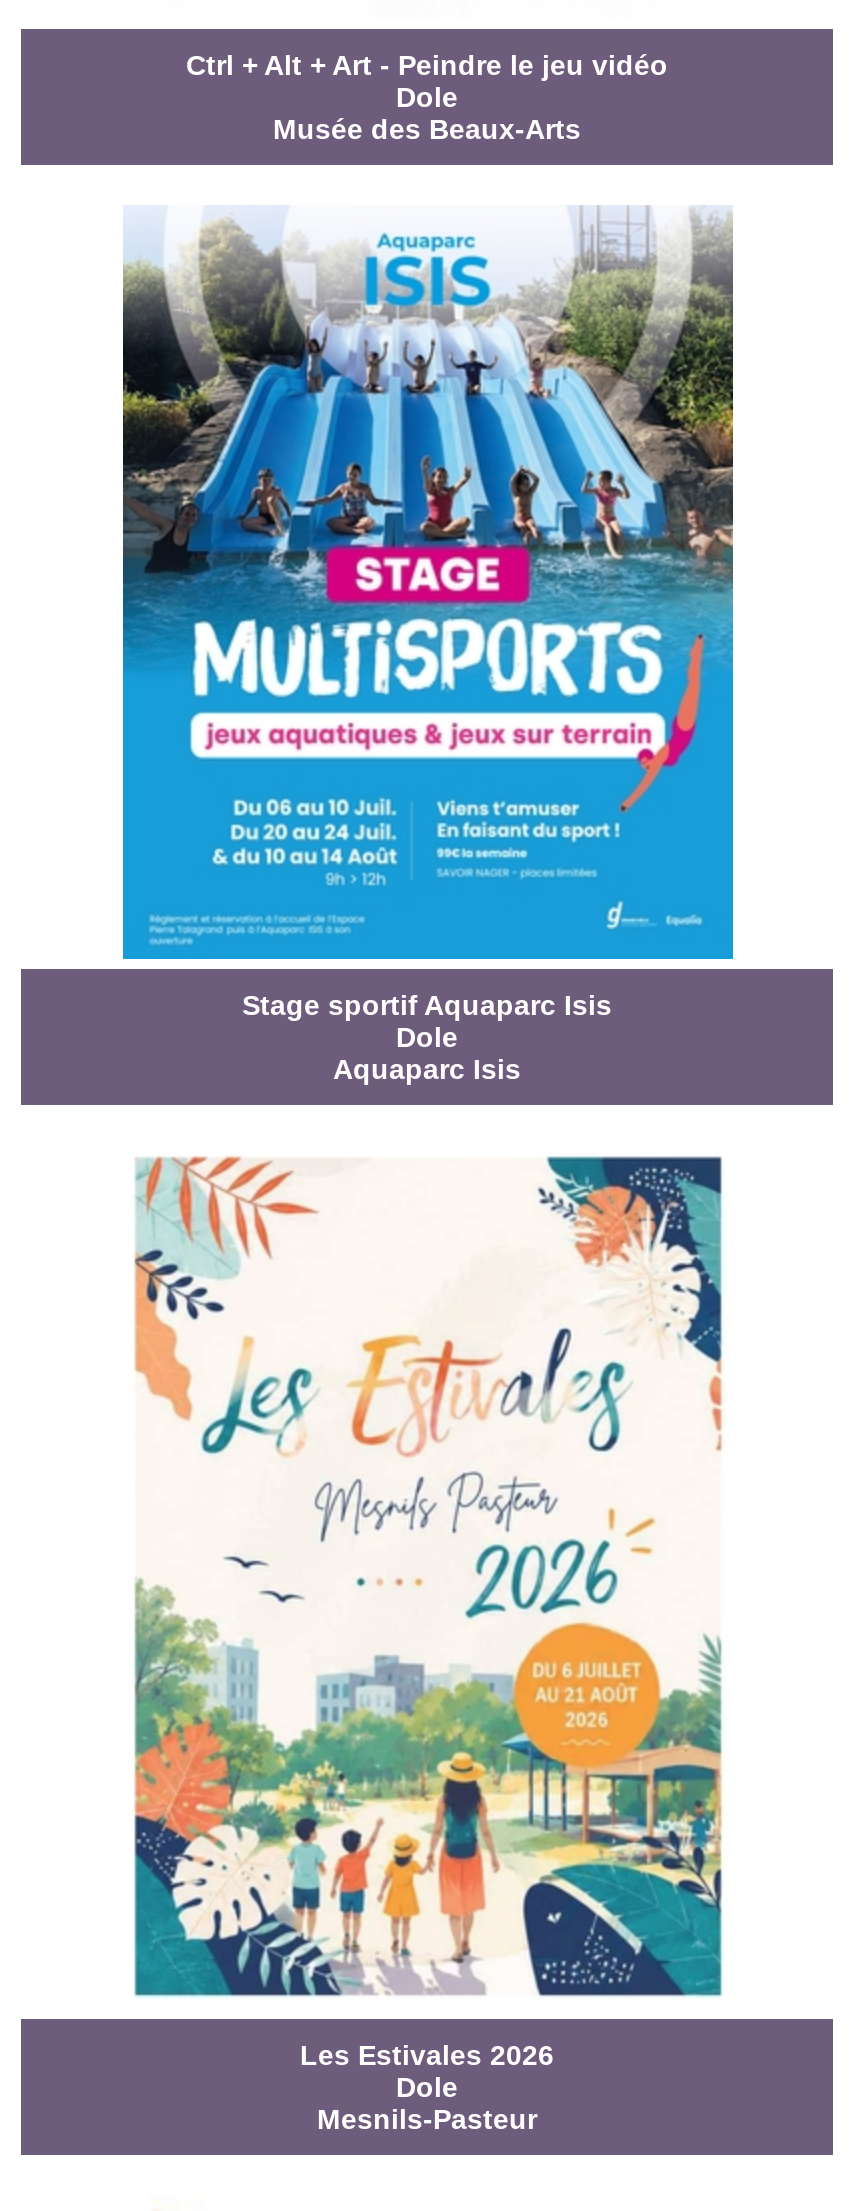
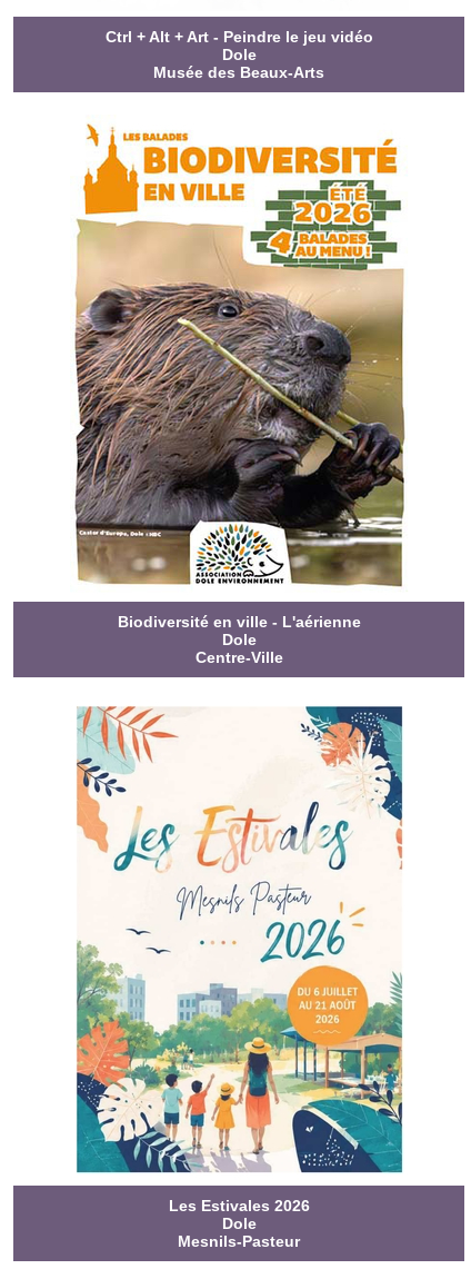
- [image]
- Stage sportif Aquaparc Isis
+ [image]
+ Biodiversité en ville - L'aérienne

- Aquaparc Isis
+ Centre-Ville
